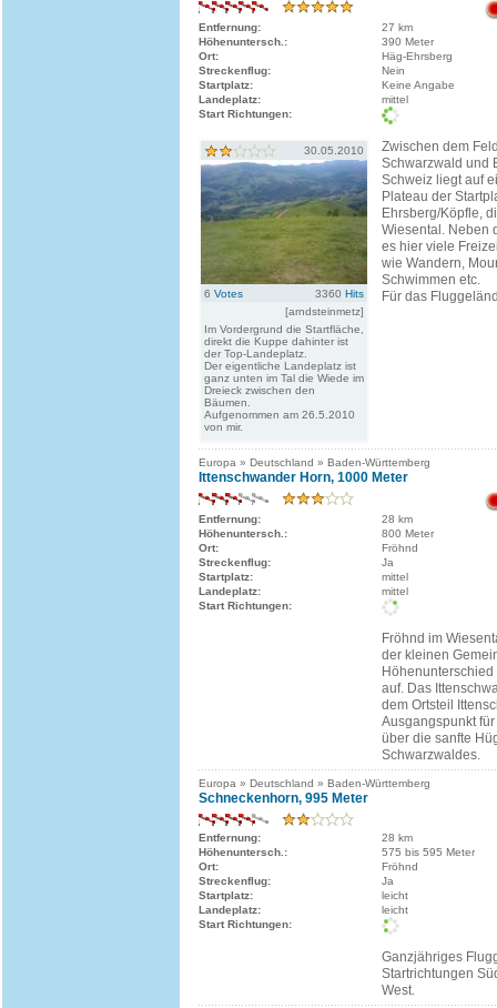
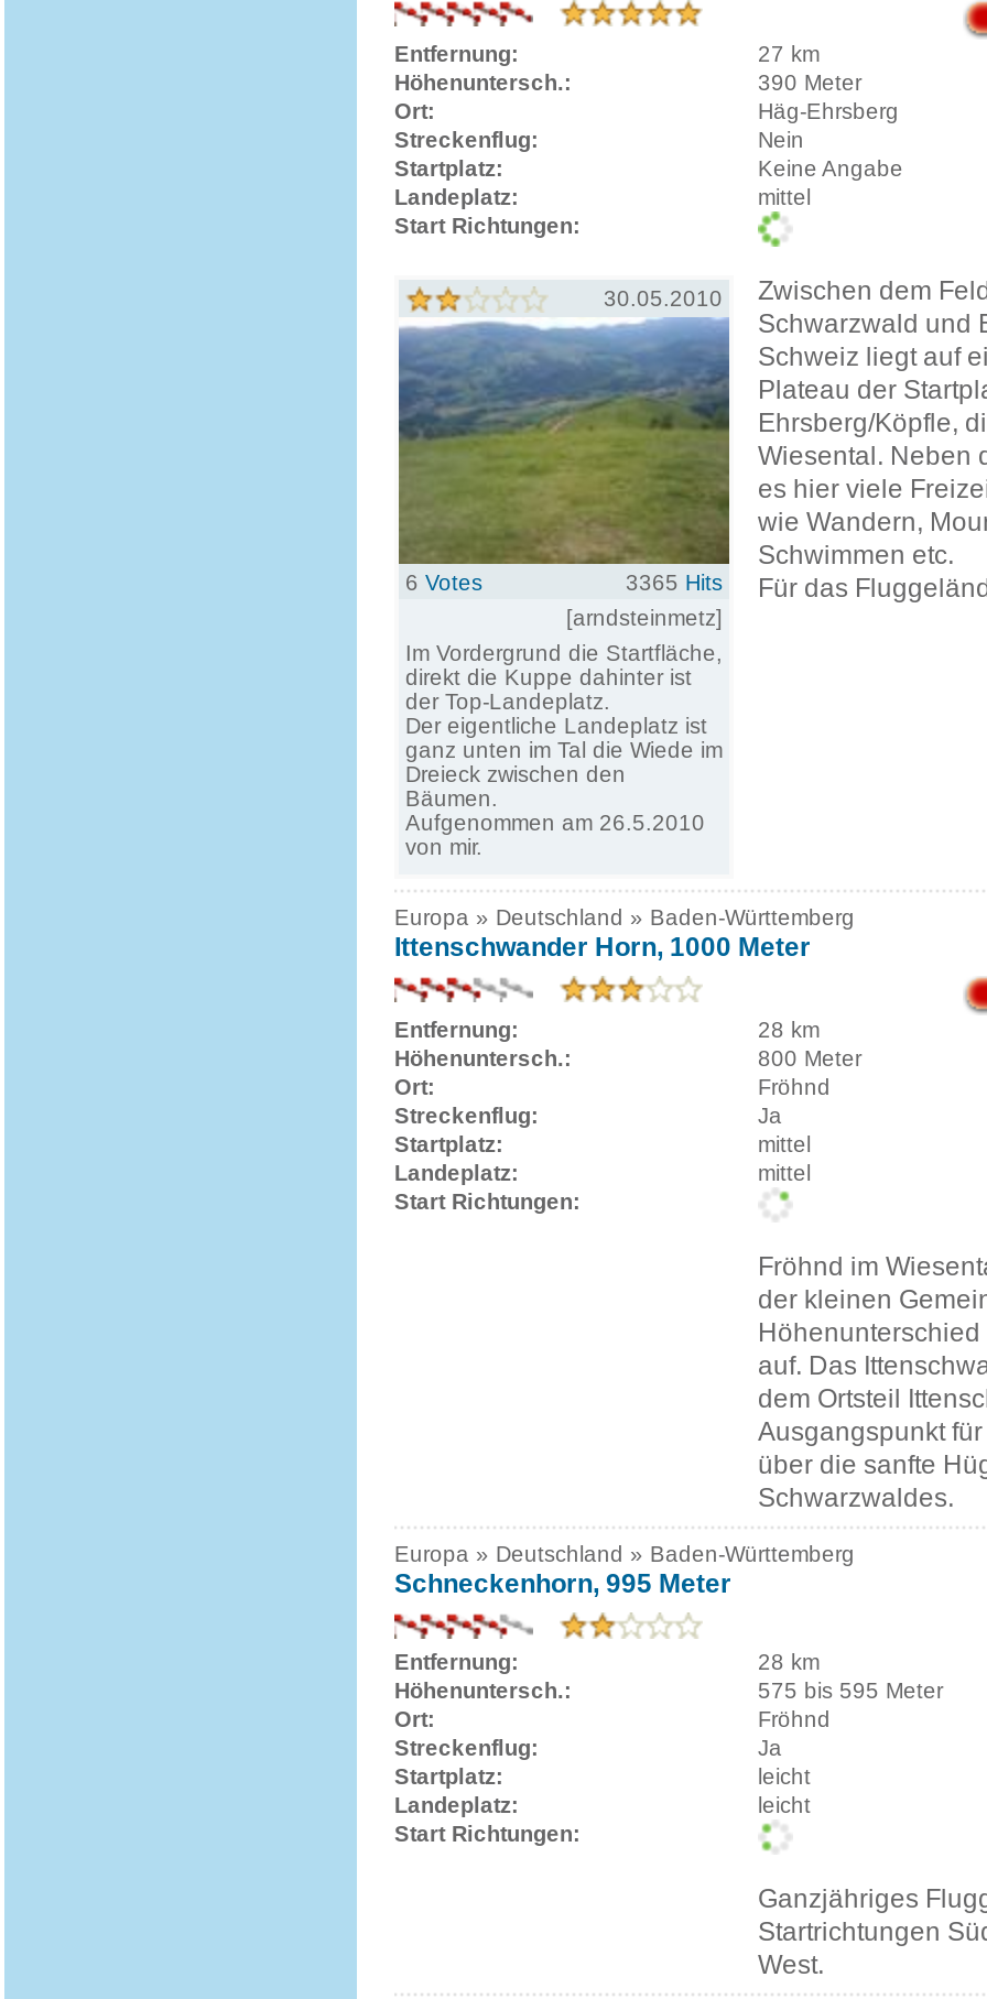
- 3360 Hits
+ 3365 Hits
